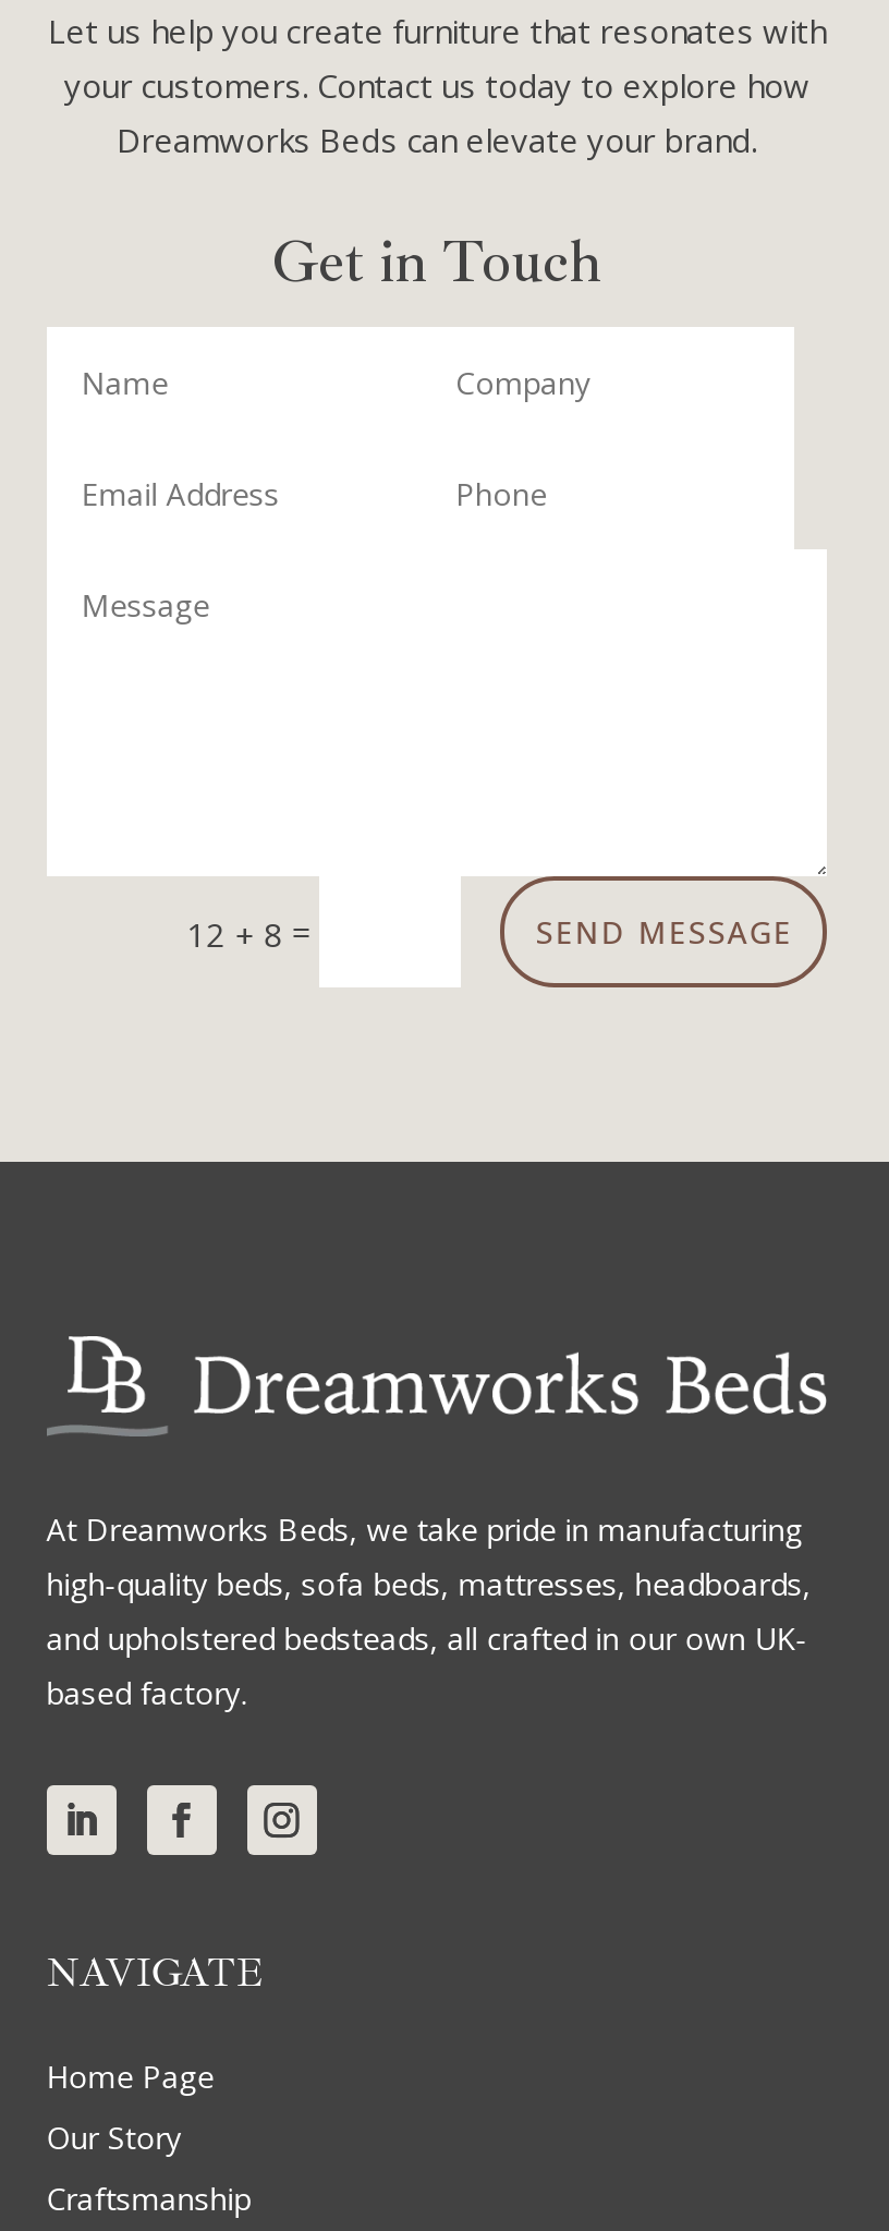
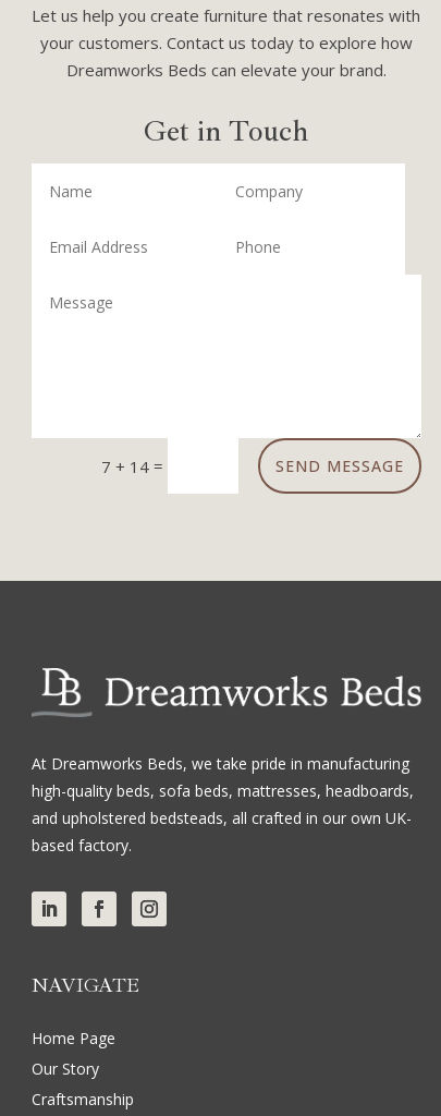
- 12 + 8 =
+ 7 + 14 =
